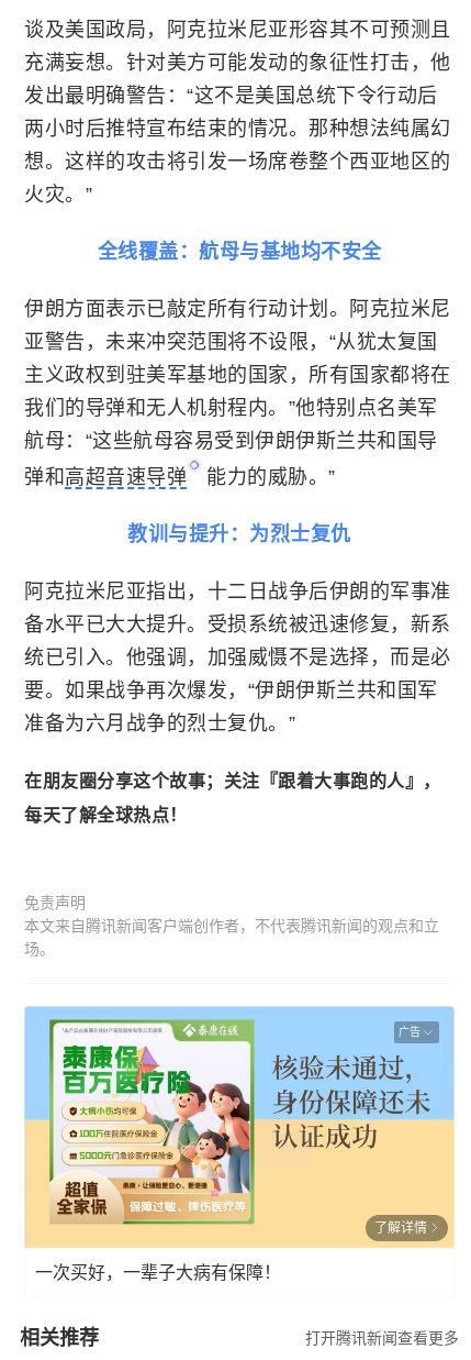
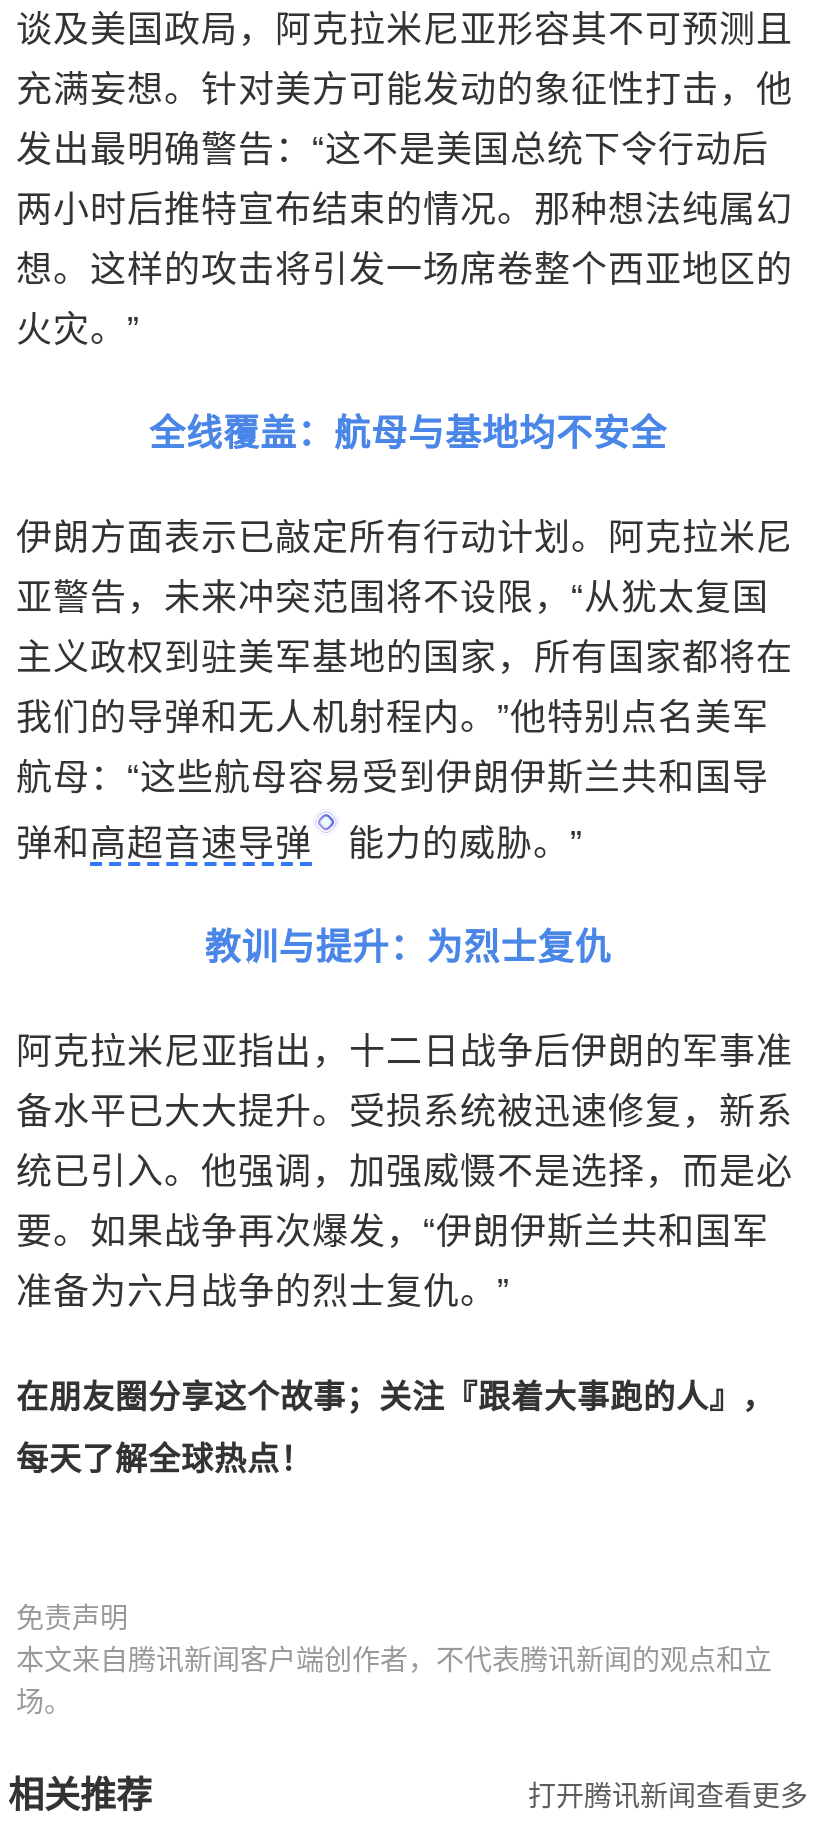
- [image]
- 广告

- 了解详情
- 一次买好，一辈子大病有保障！
